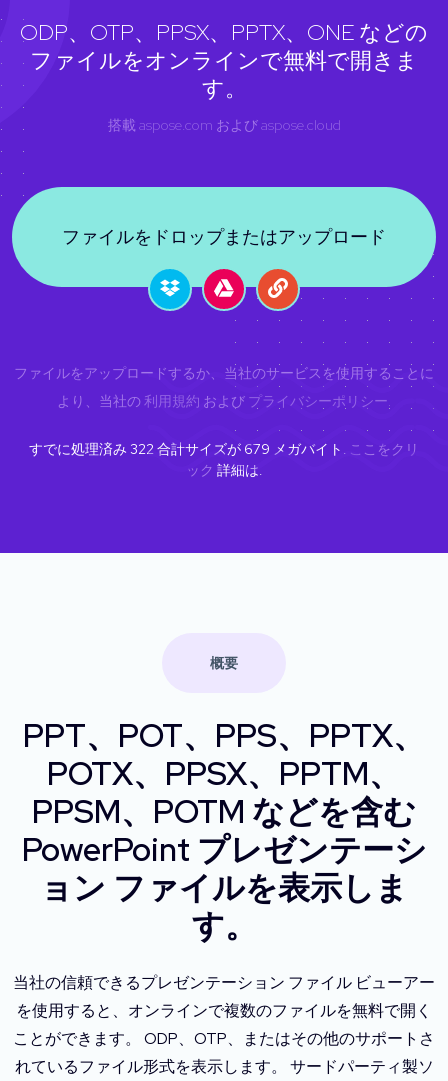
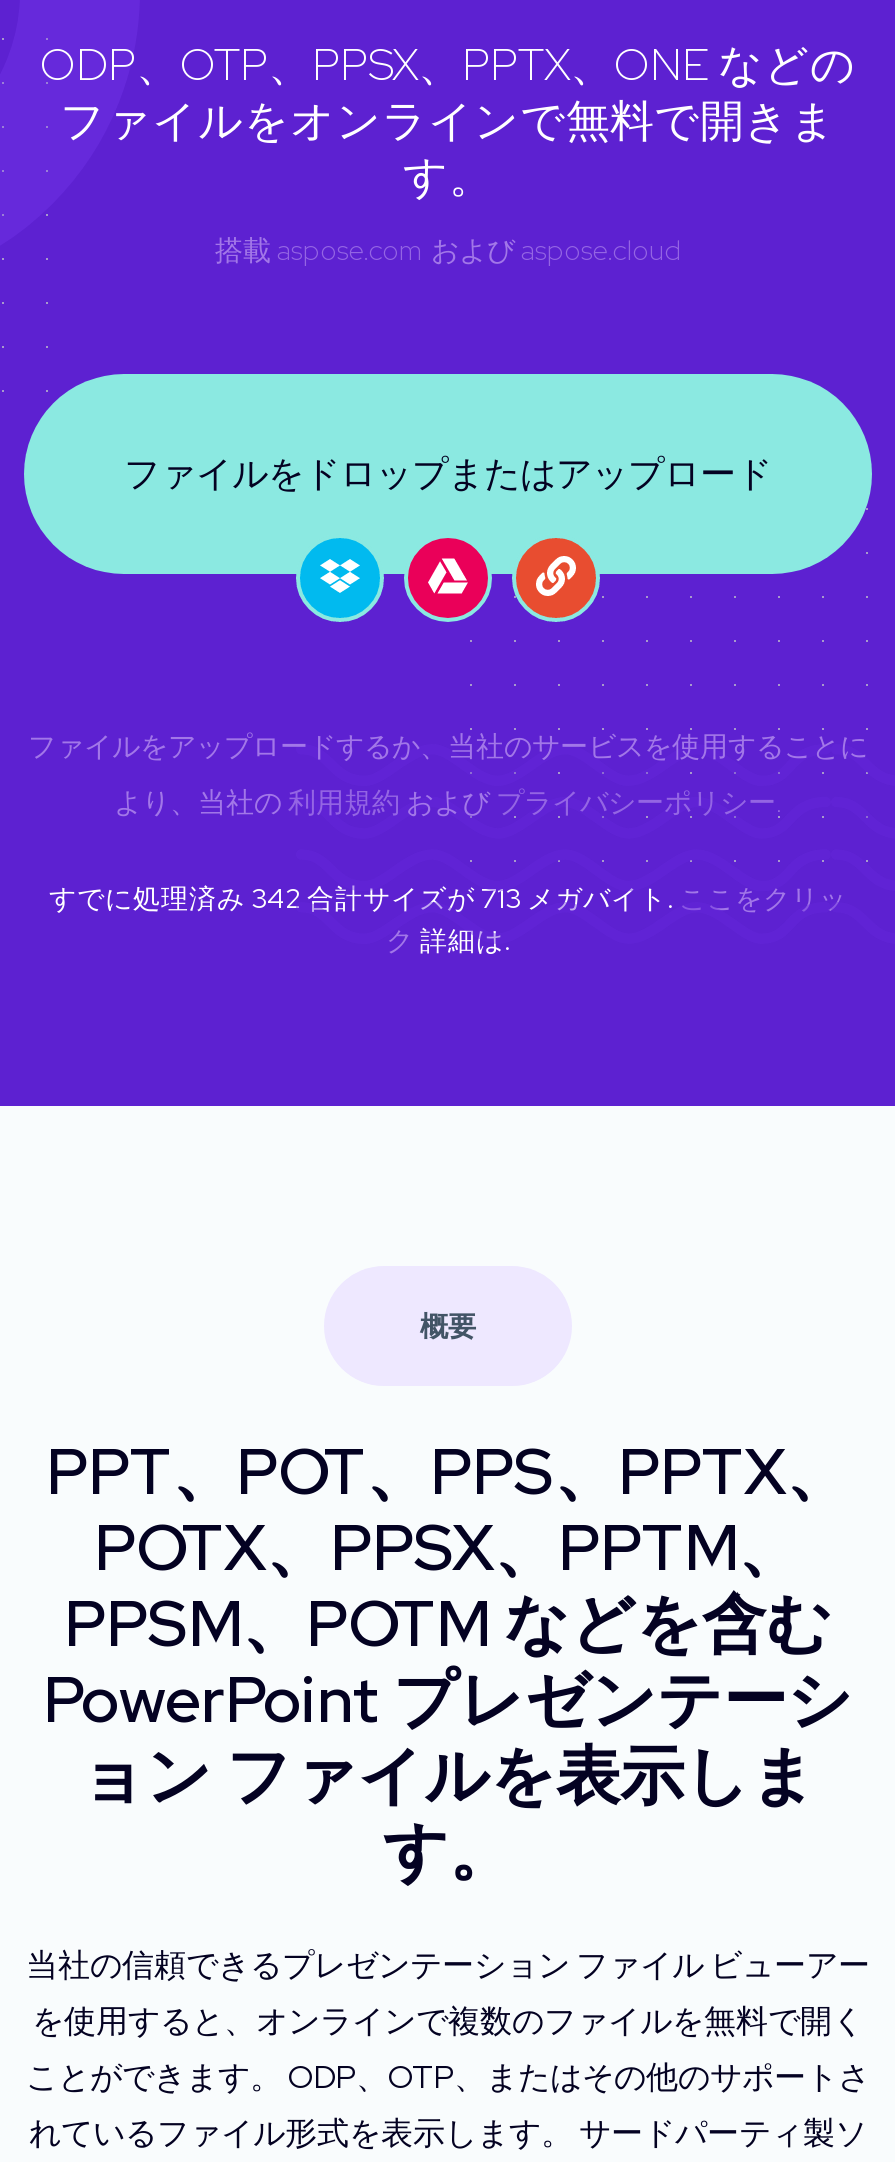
- すでに処理済み322合計サイズが679メガバイト.ここをクリ
- ック詳細は.
+ すでに処理済み342合計サイズが713メガバイト.ここをクリッ
+ ク詳細は.
